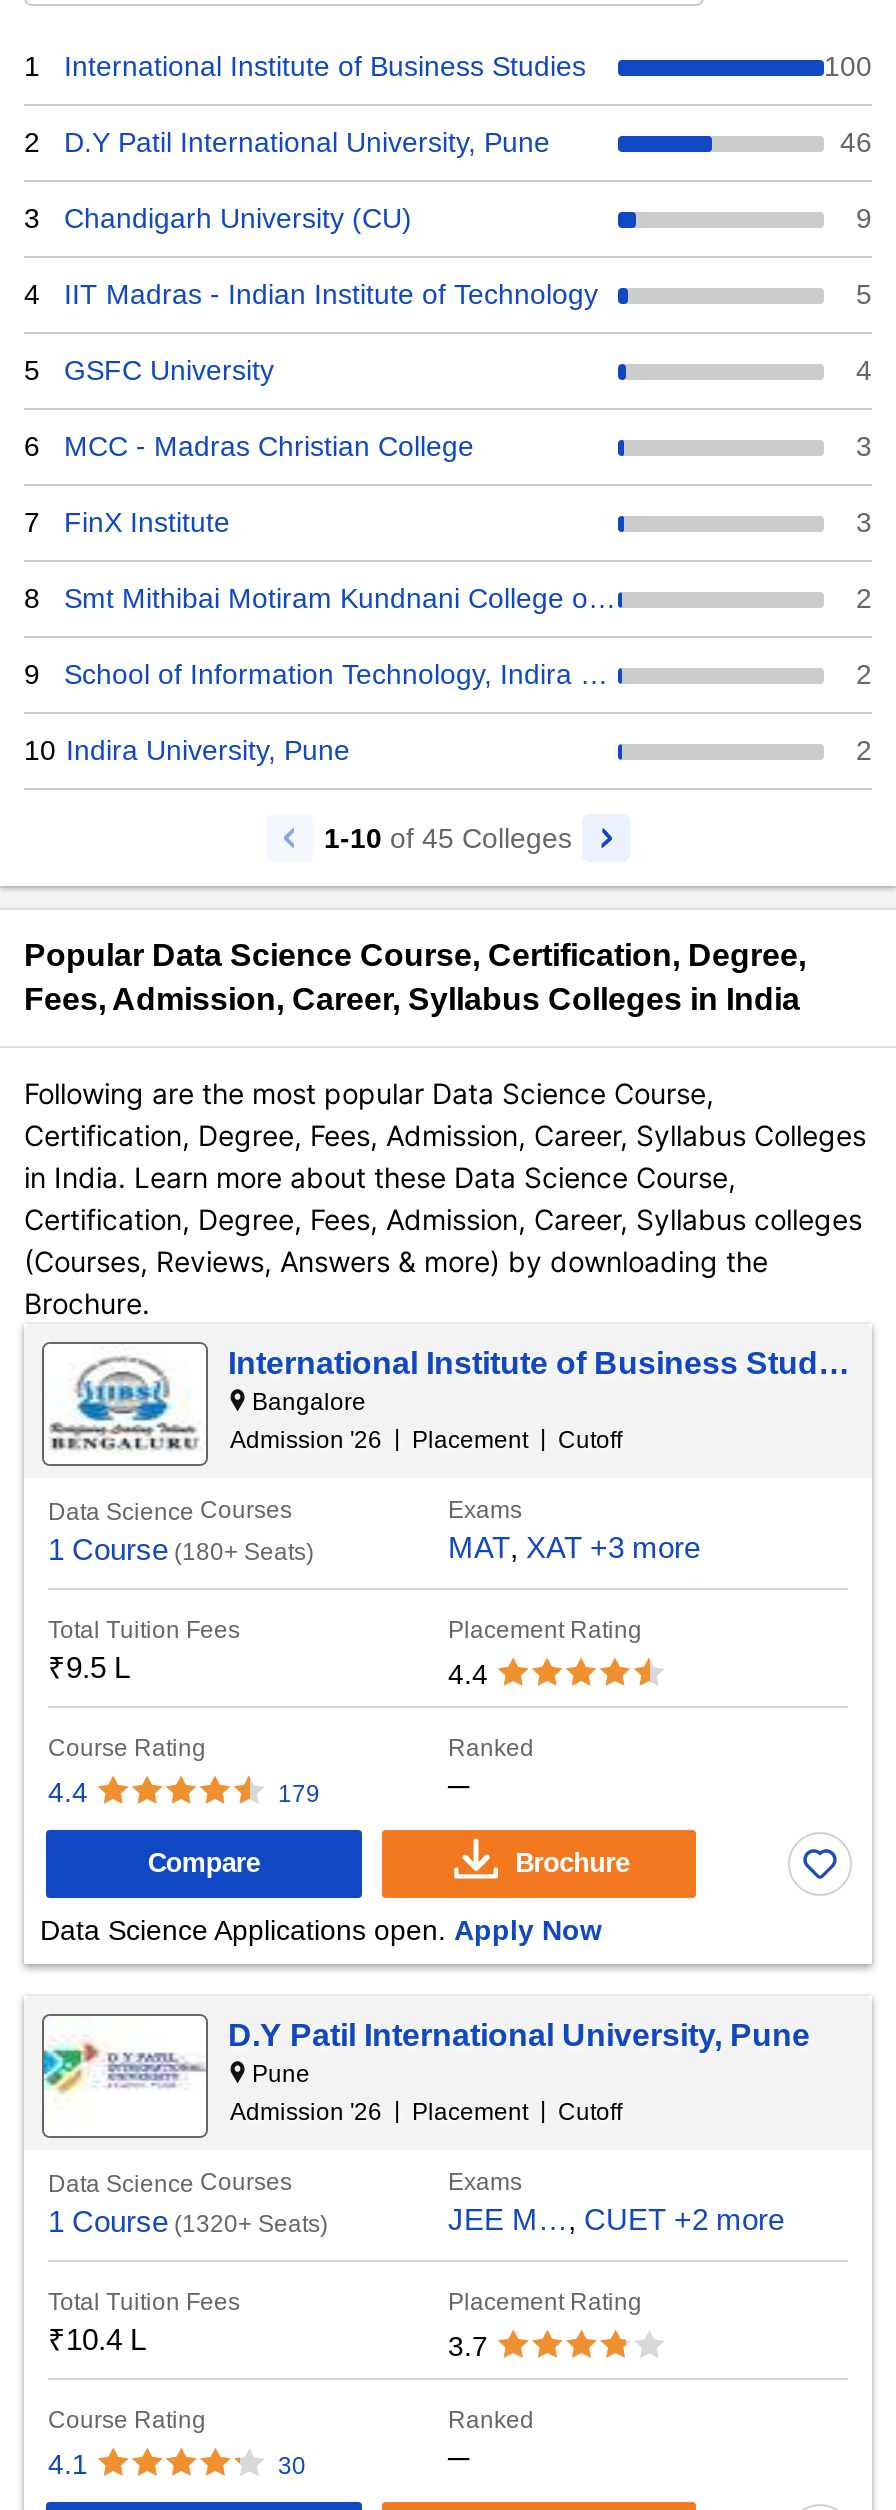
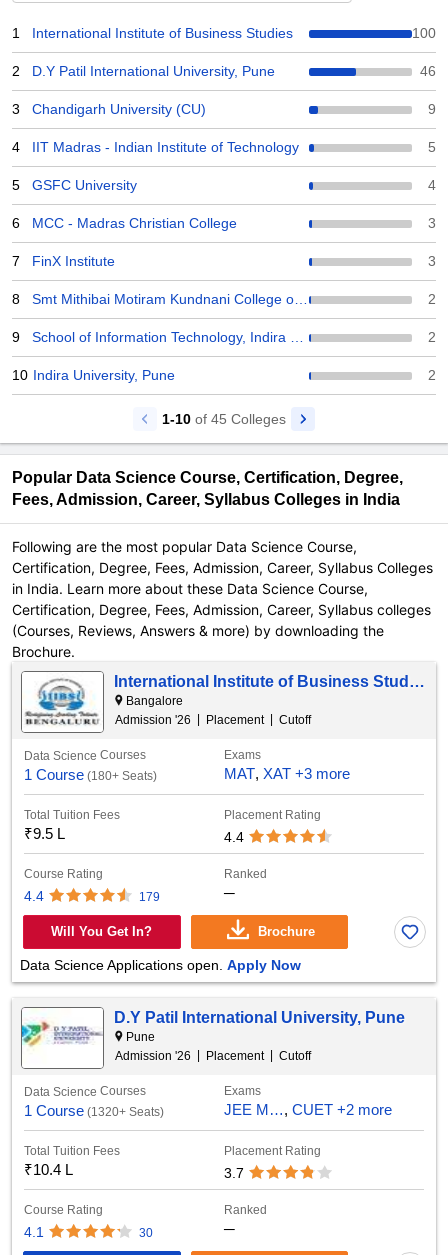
- Compare
+ Will You Get In?
